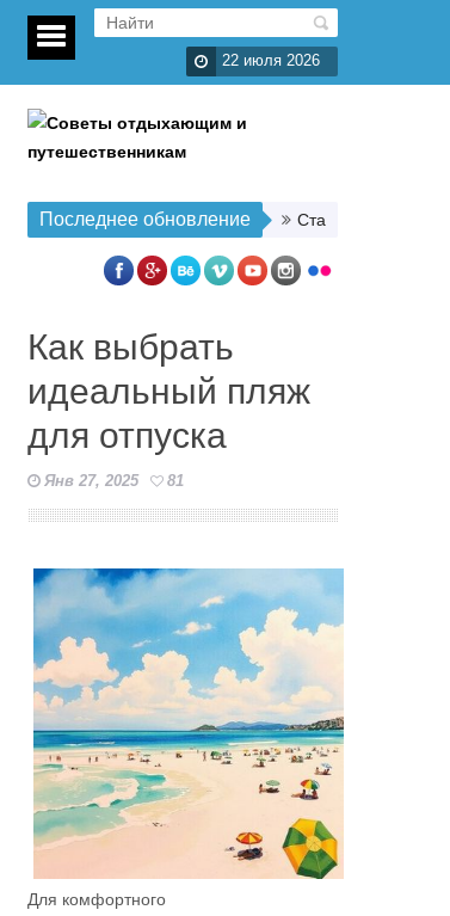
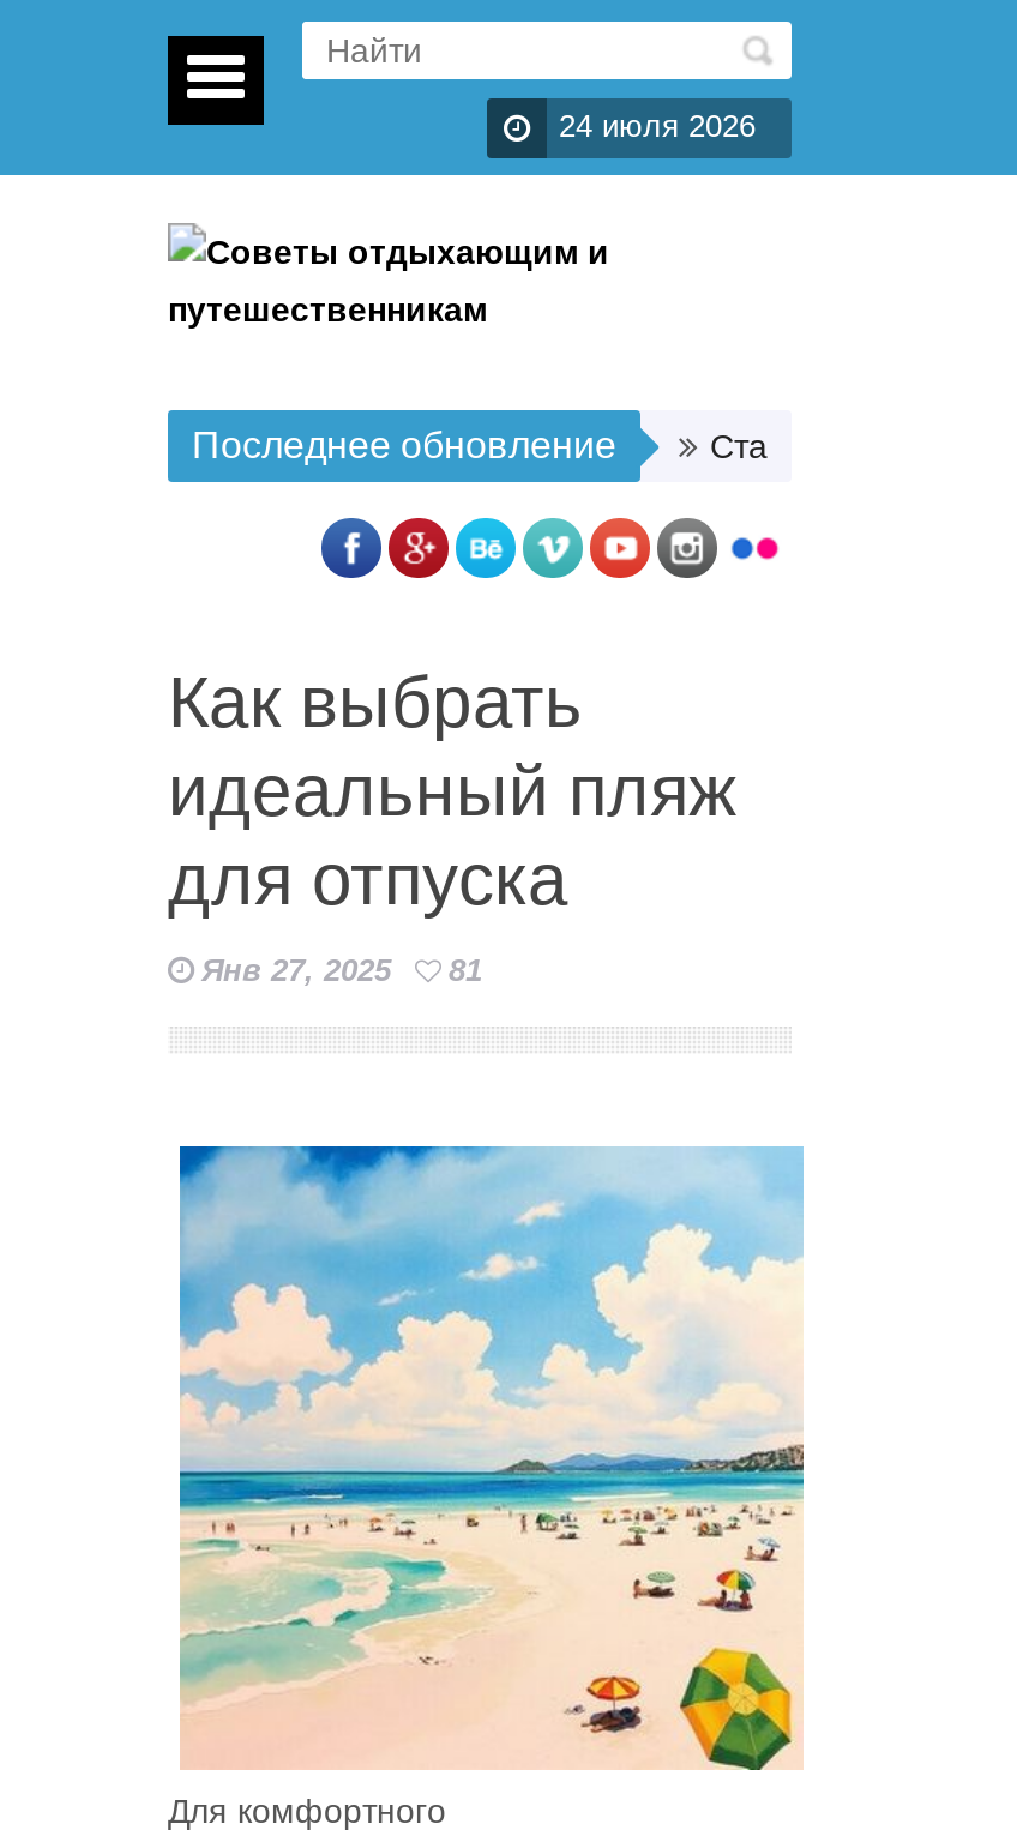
- 22 июля 2026
+ 24 июля 2026
